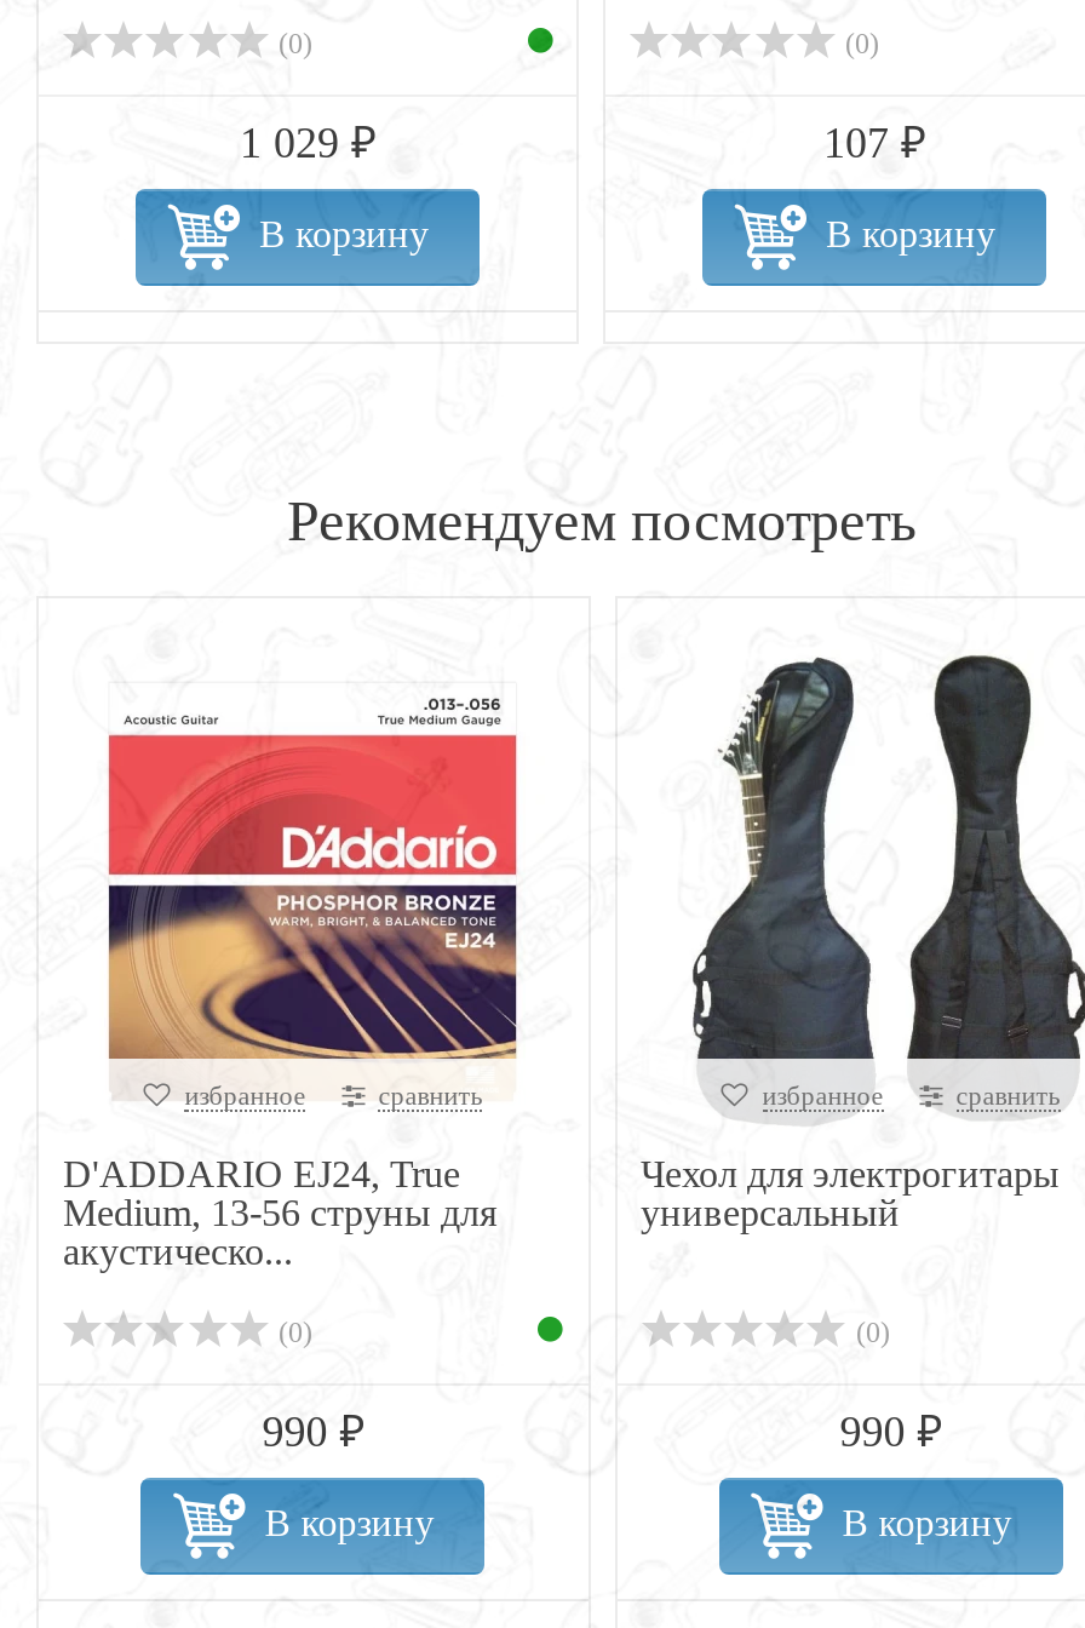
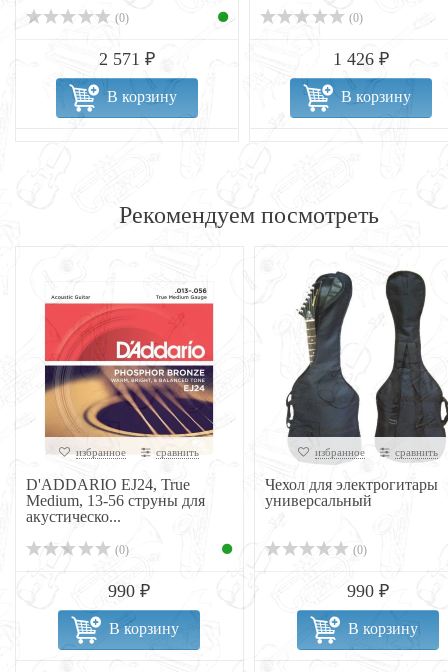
- 1 029 ₽
+ 2 571 ₽

- 107 ₽
+ 1 426 ₽
